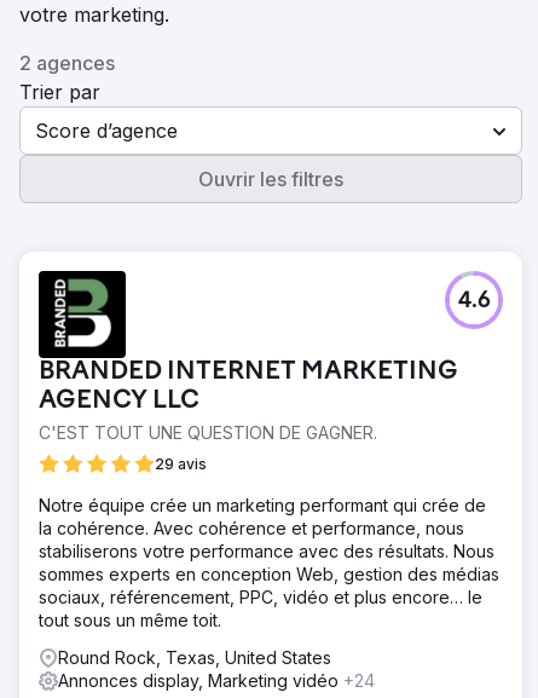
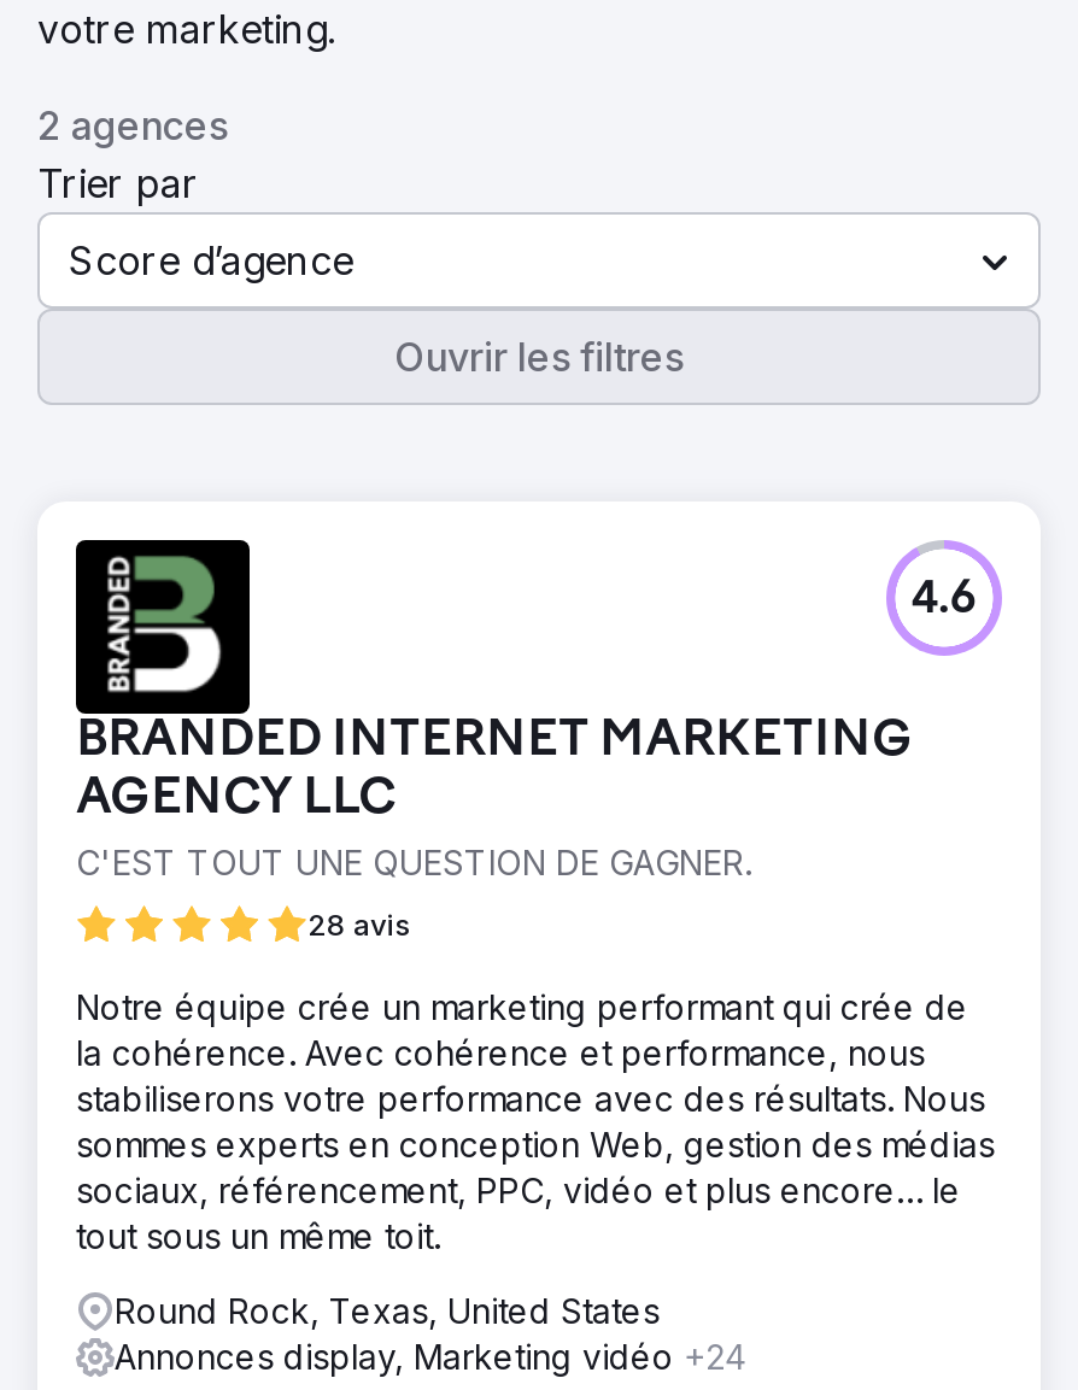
- 29 avis
+ 28 avis
